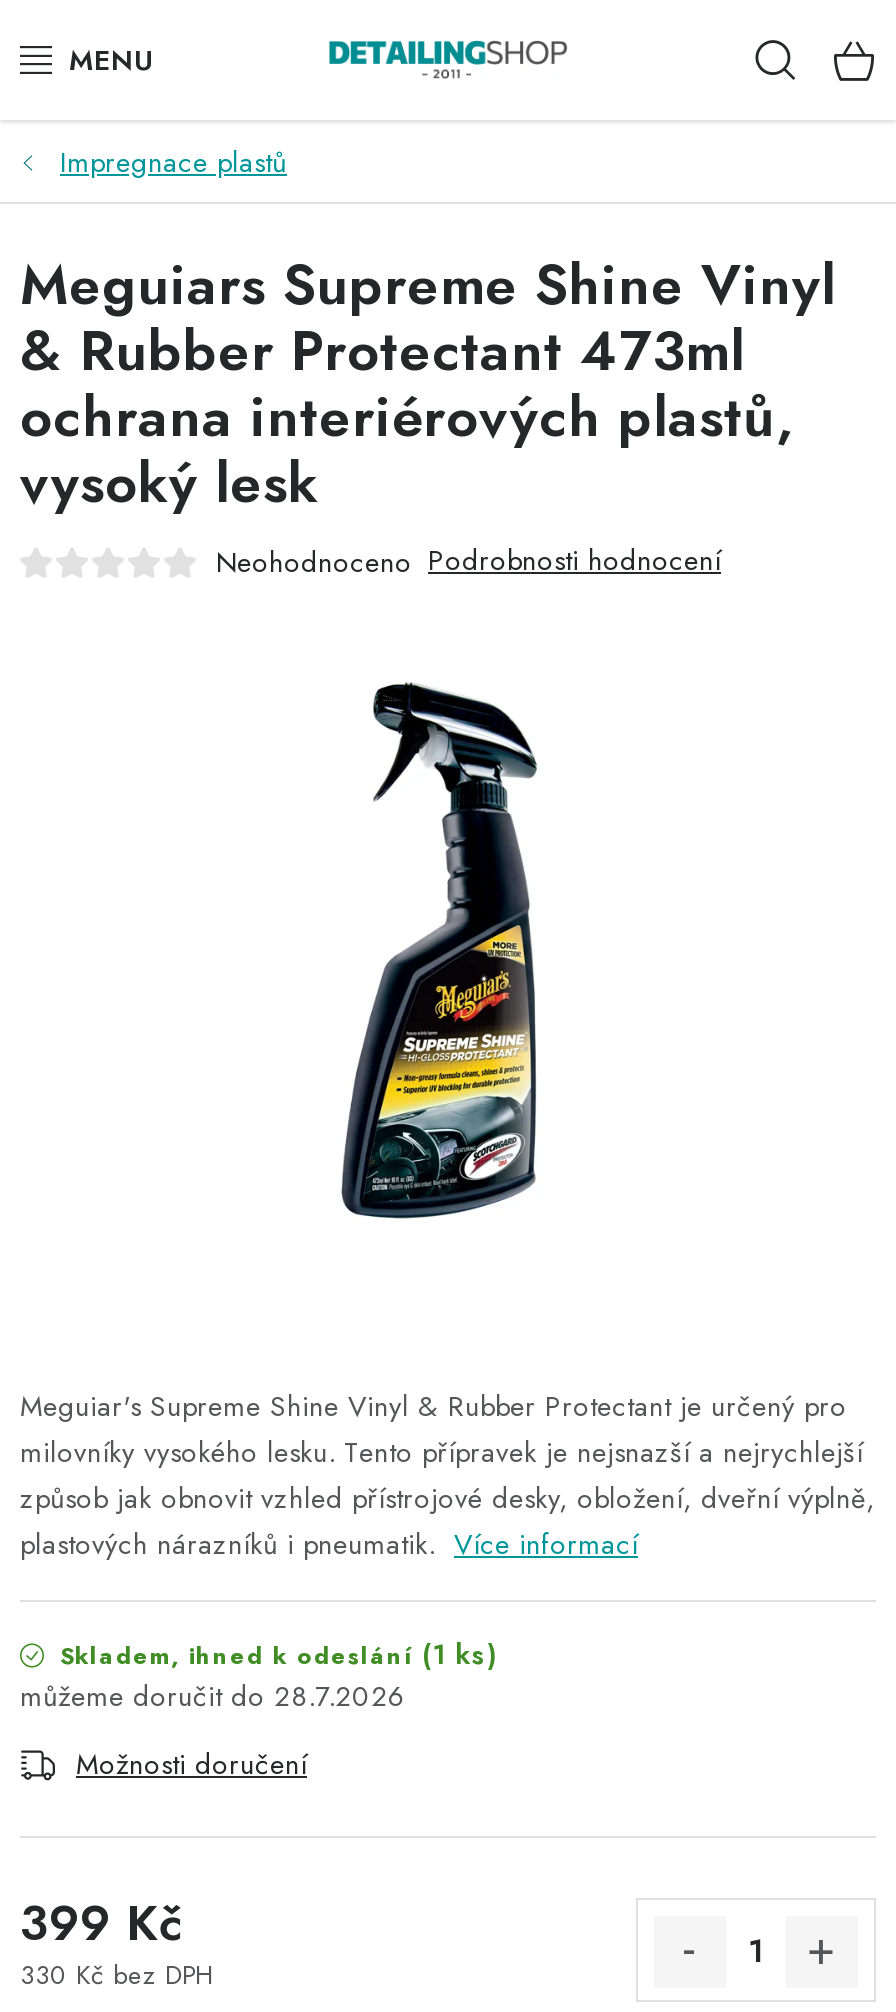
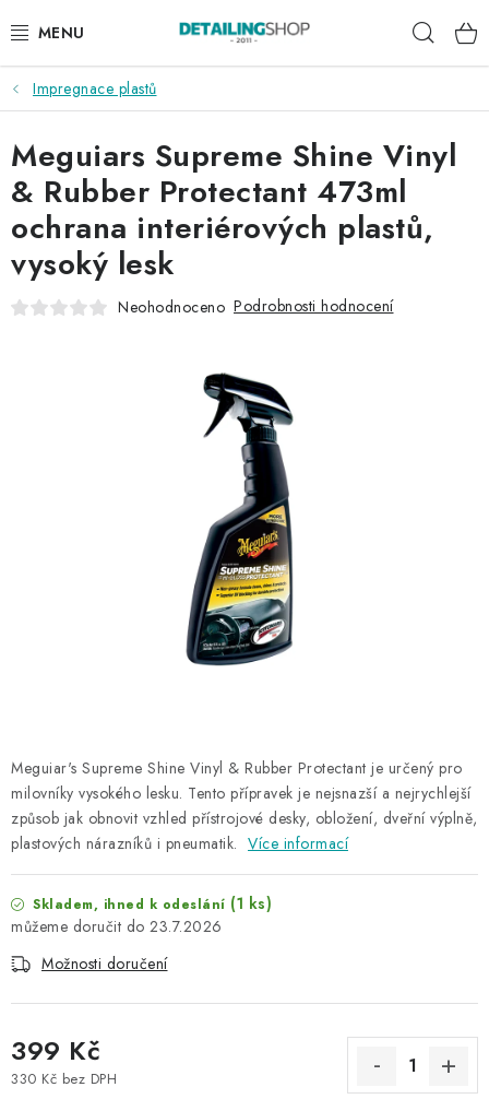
- 28.7.2026
+ 23.7.2026
